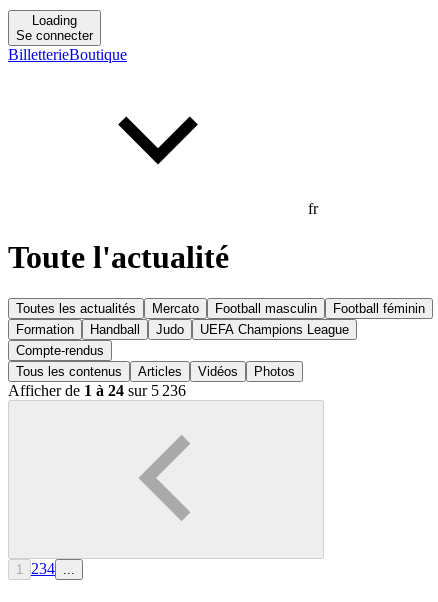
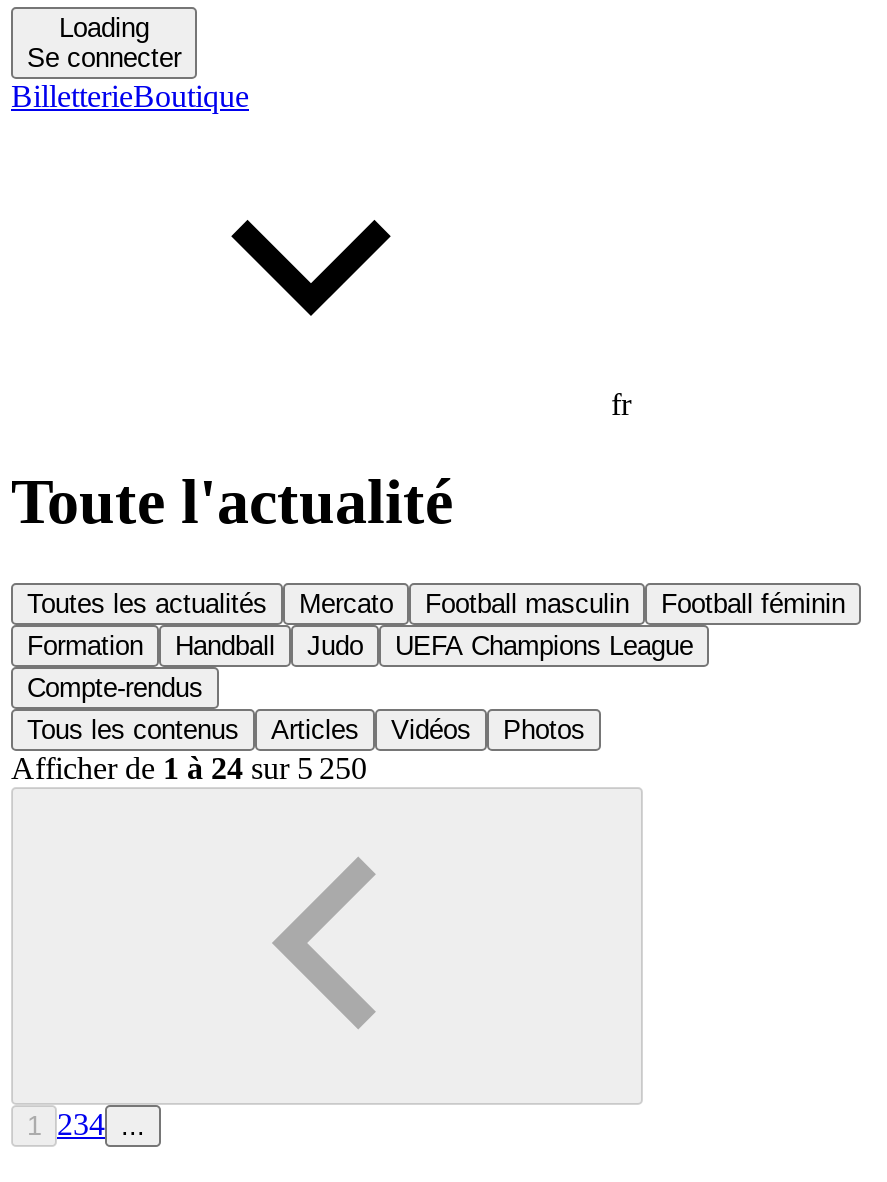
- Afficher de1 à 24sur 5 236
+ Afficher de1 à 24sur 5 250
